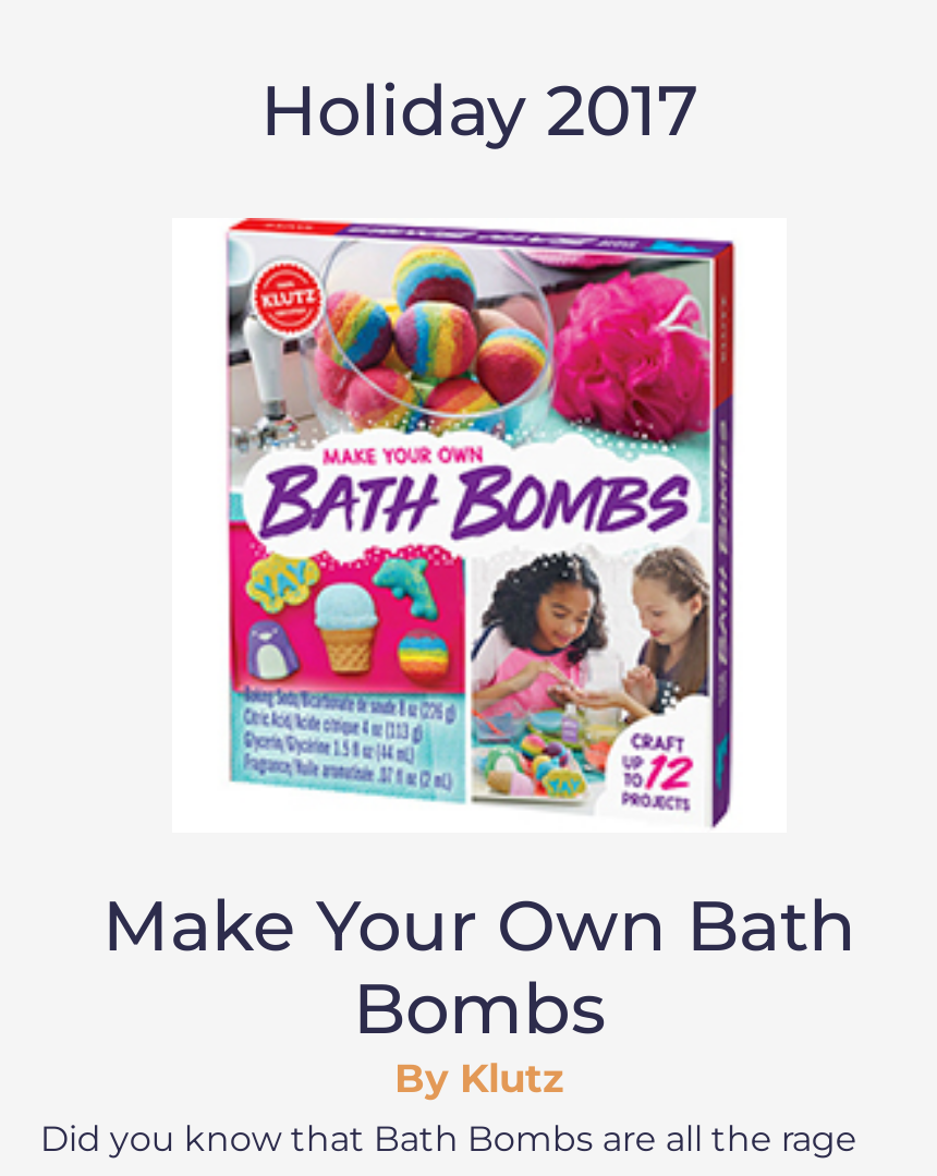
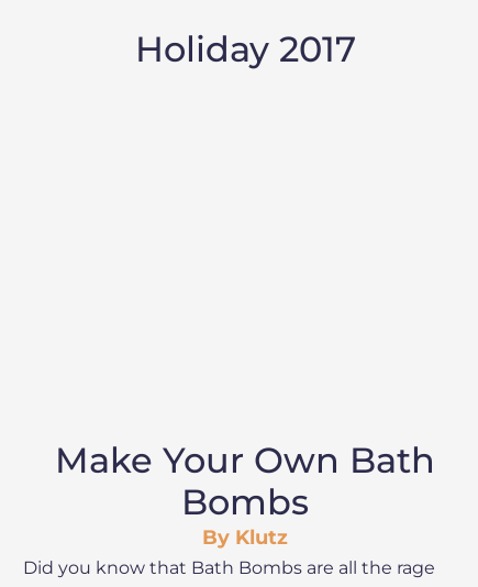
- [image]
